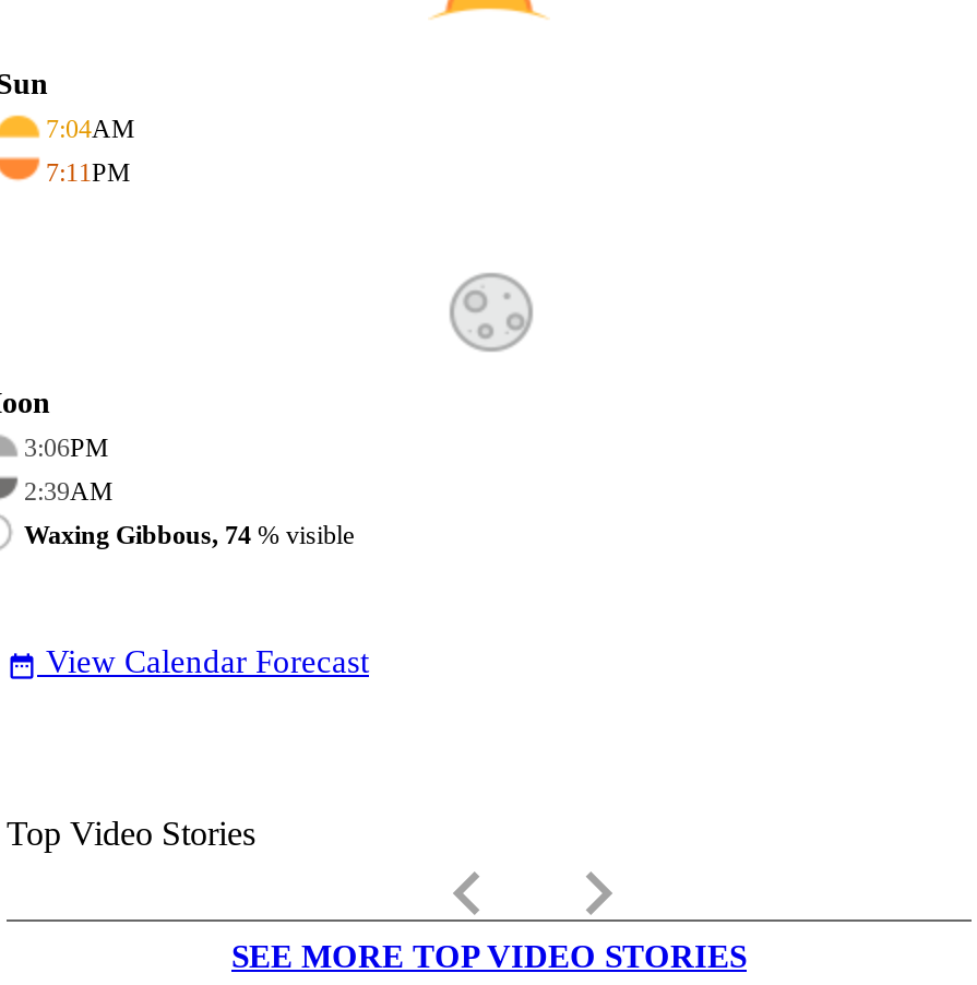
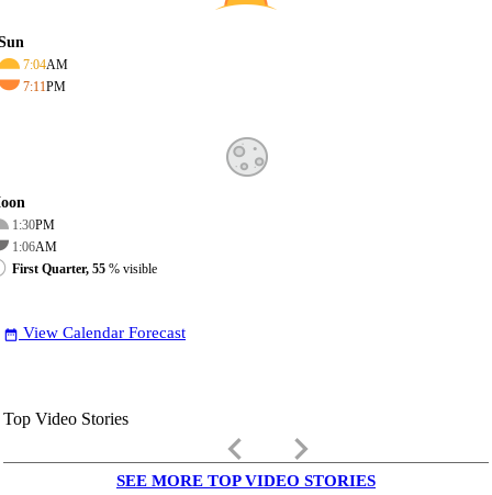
- 3:06PM
+ 1:30PM

- 2:39AM
+ 1:06AM

- Waxing Gibbous, 74% visible
+ First Quarter, 55% visible
